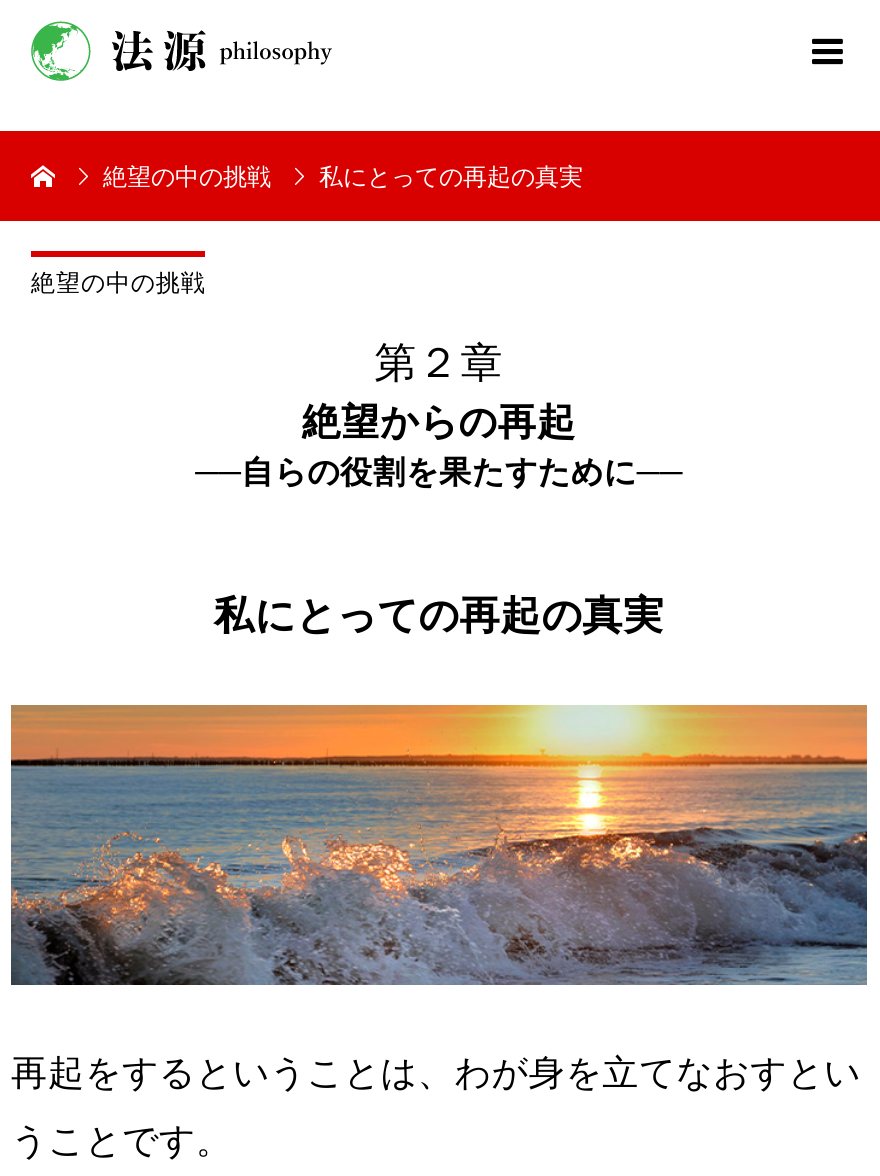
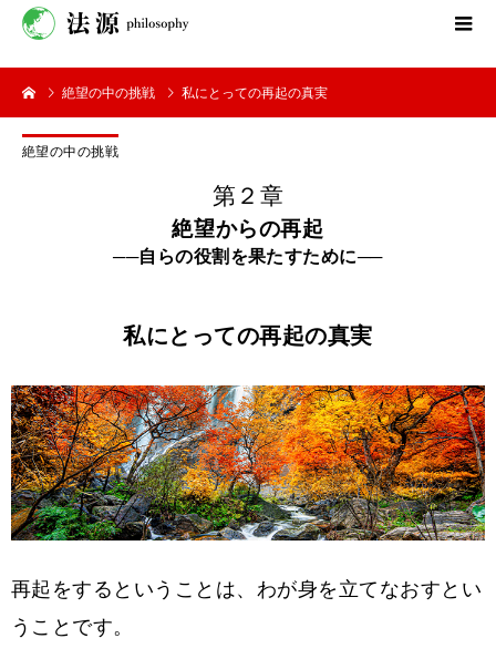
- [image]
+ [image]
